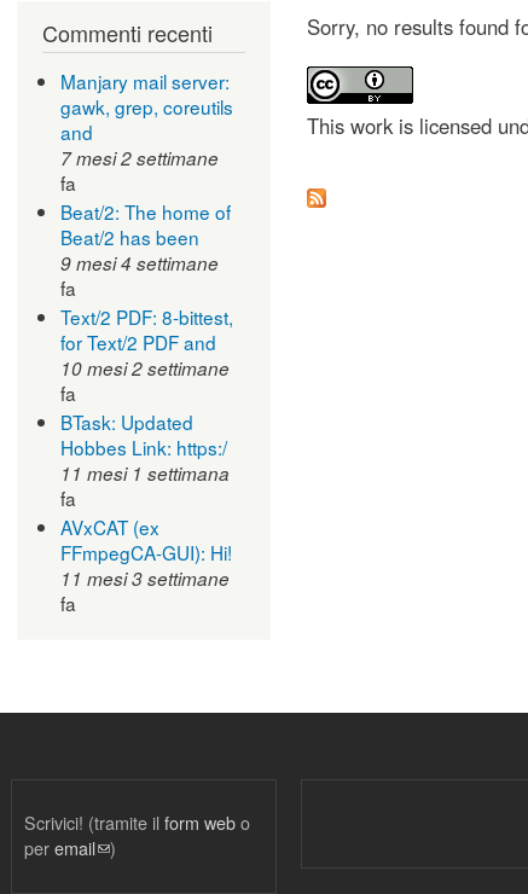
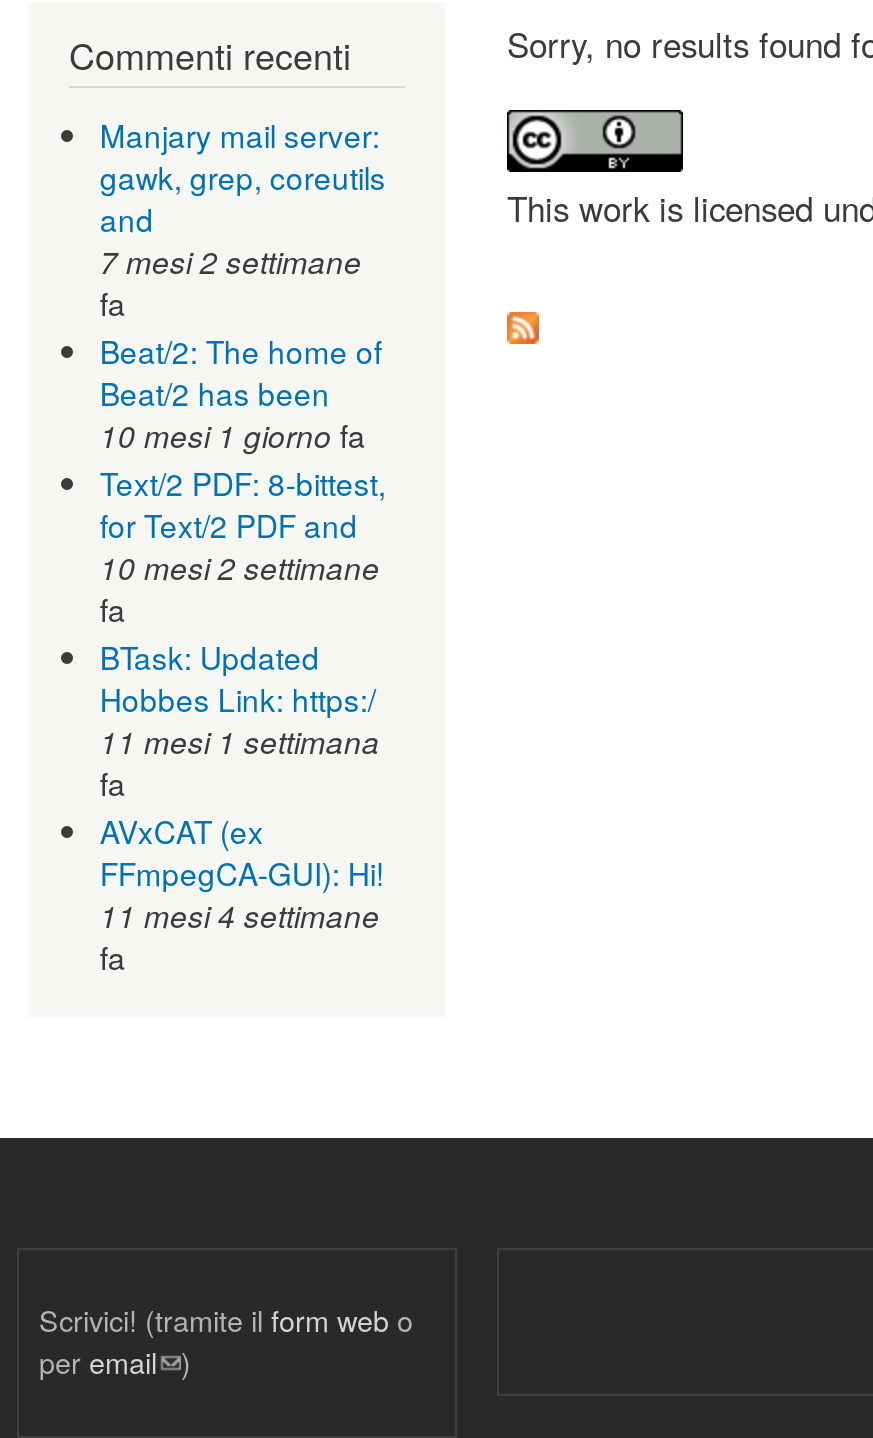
- 9 mesi 4 settimane
- fa
+ 10 mesi 1 giorno fa

- 11 mesi 3 settimane
+ 11 mesi 4 settimane
